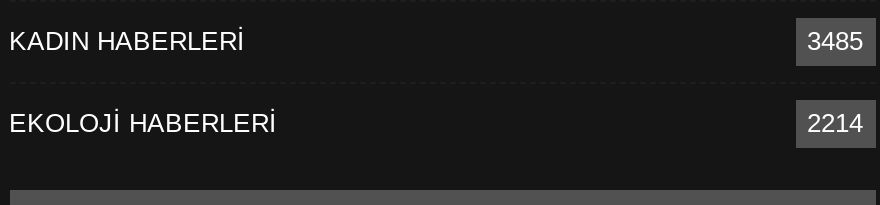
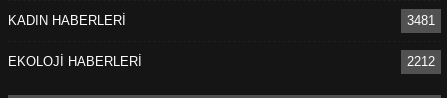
- 3485
+ 3481

- 2214
+ 2212
